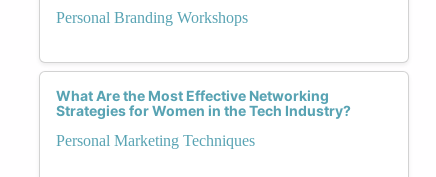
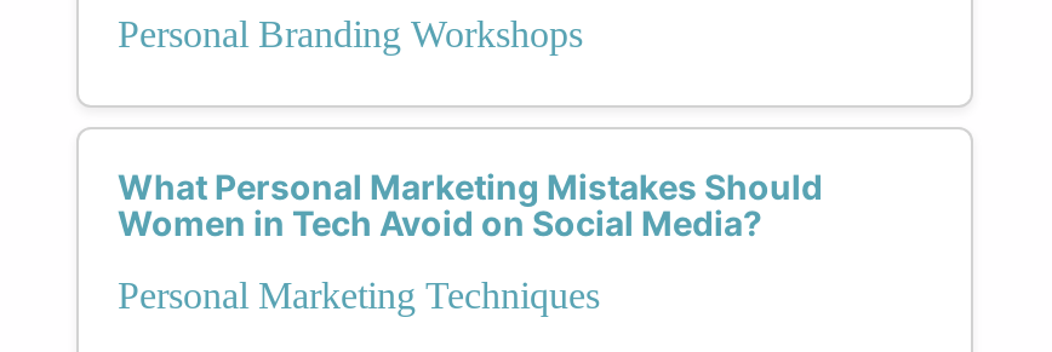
- What Are the Most Effective Networking
- Strategies for Women in the Tech Industry?
+ What Personal Marketing Mistakes Should
+ Women in Tech Avoid on Social Media?
